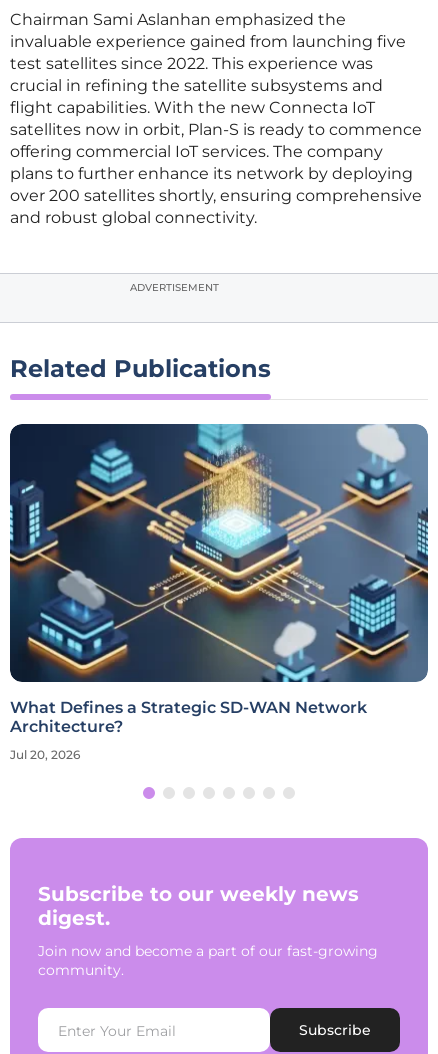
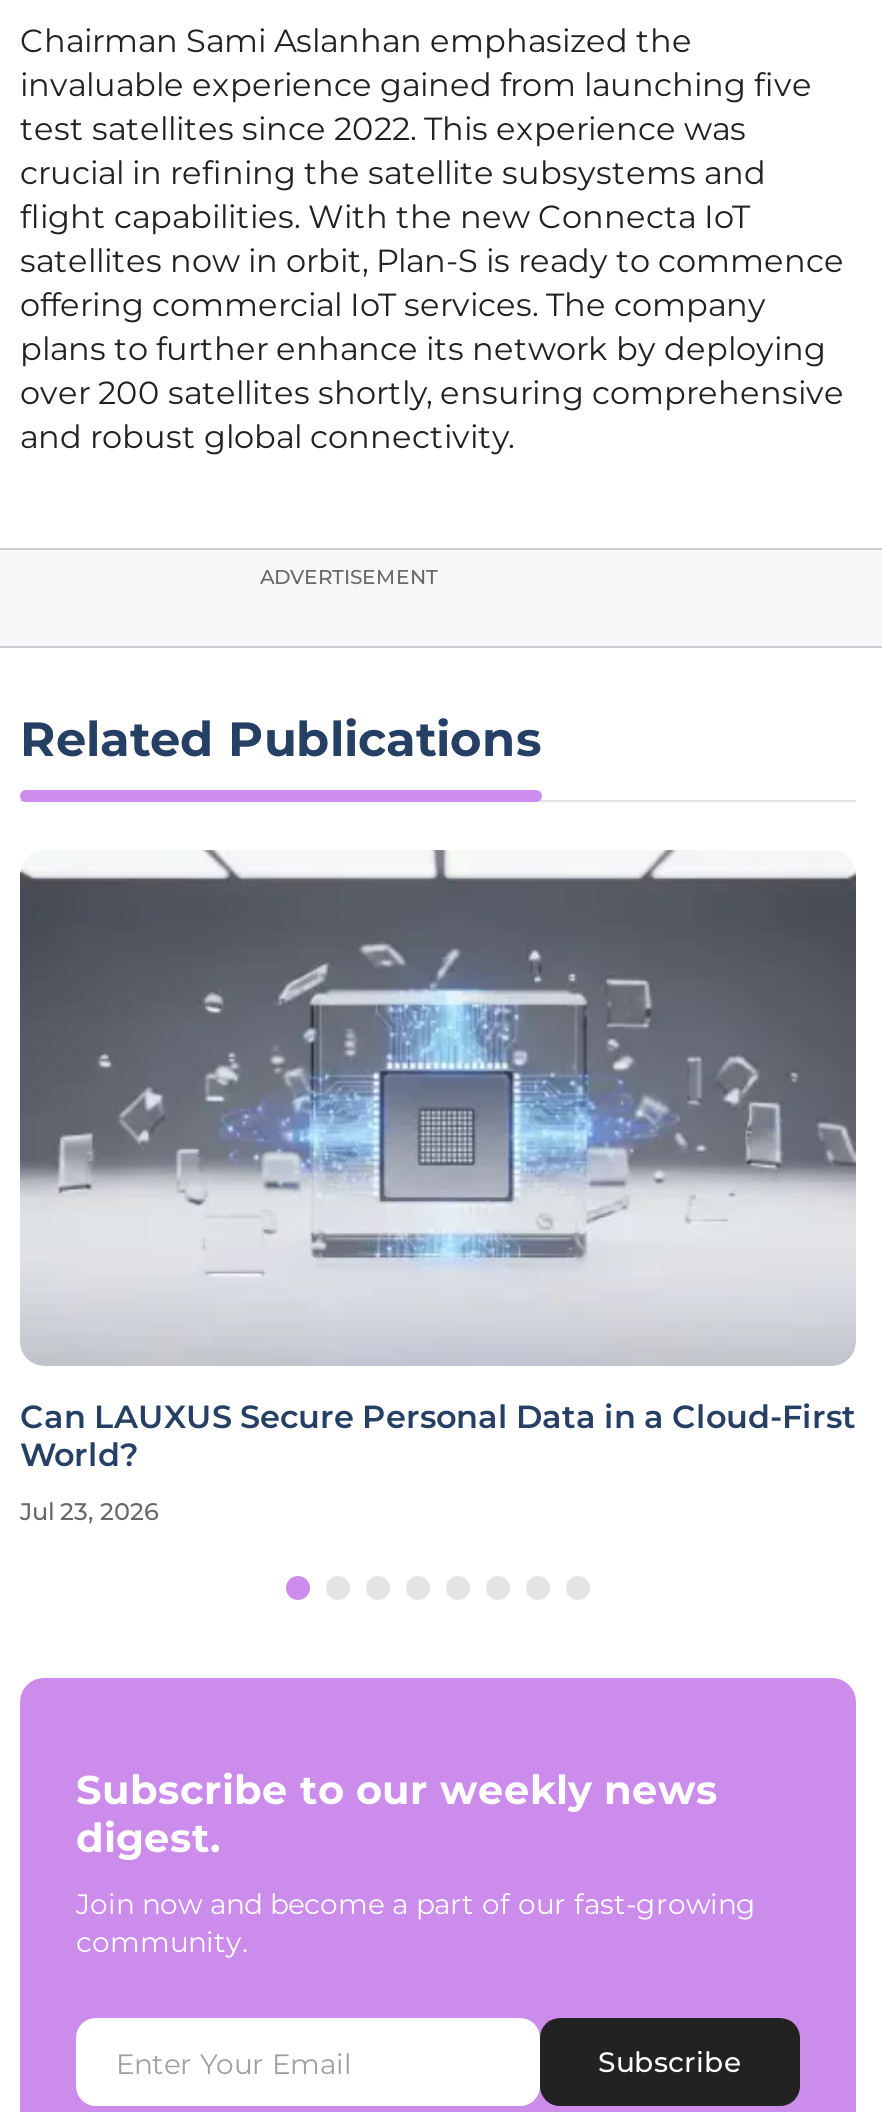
- [image]
- What Defines a Strategic SD-WAN Network
- Architecture?
+ [image]
+ Can LAUXUS Secure Personal Data in a Cloud-First
+ World?

- Jul 20, 2026
+ Jul 23, 2026
